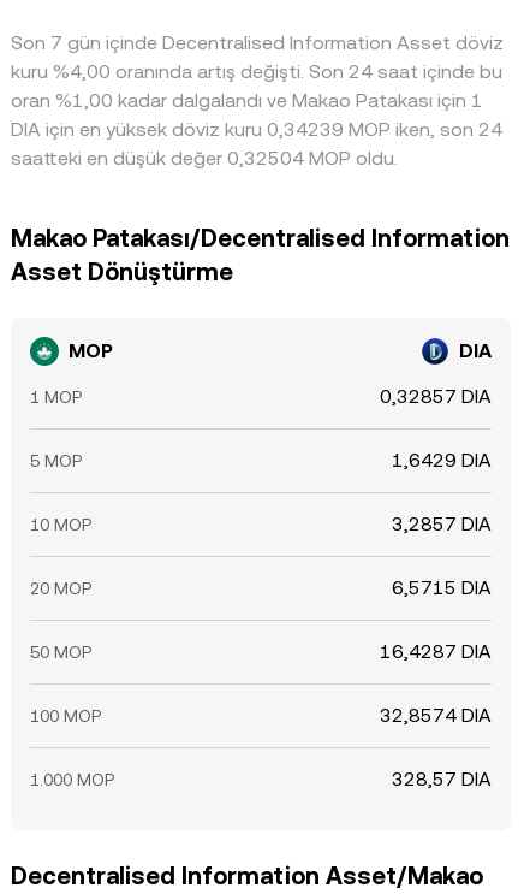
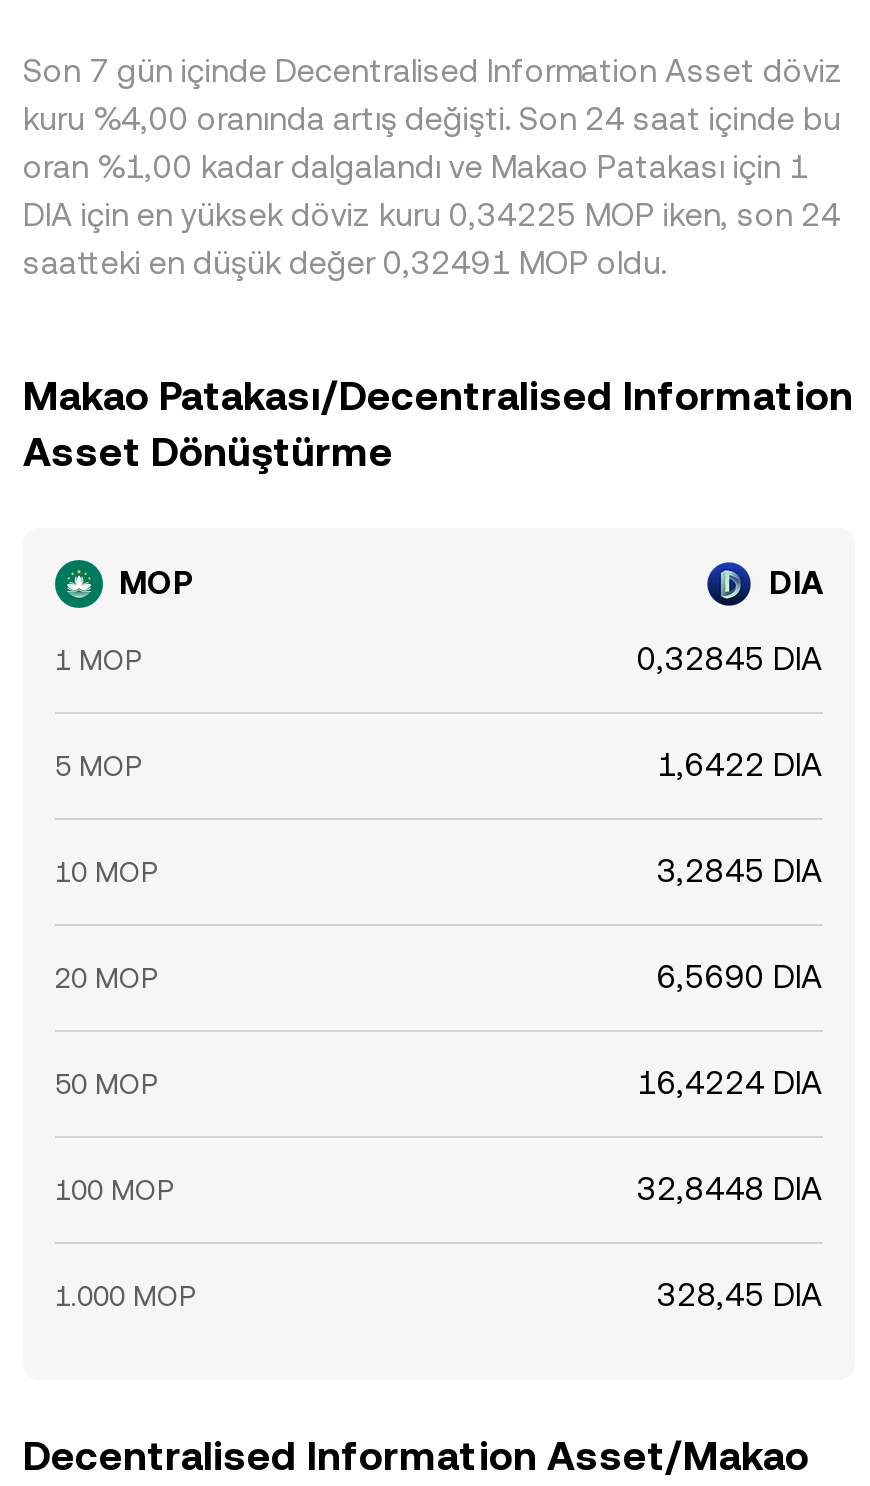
- DIA için en yüksek döviz kuru 0,34239 MOP iken, son 24
+ DIA için en yüksek döviz kuru 0,34225 MOP iken, son 24

- saatteki en düşük değer 0,32504 MOP oldu.
+ saatteki en düşük değer 0,32491 MOP oldu.

- 0,32857 DIA
+ 0,32845 DIA

- 1,6429 DIA
+ 1,6422 DIA

- 3,2857 DIA
+ 3,2845 DIA

- 6,5715 DIA
+ 6,5690 DIA

- 16,4287 DIA
+ 16,4224 DIA

- 32,8574 DIA
+ 32,8448 DIA

- 328,57 DIA
+ 328,45 DIA
